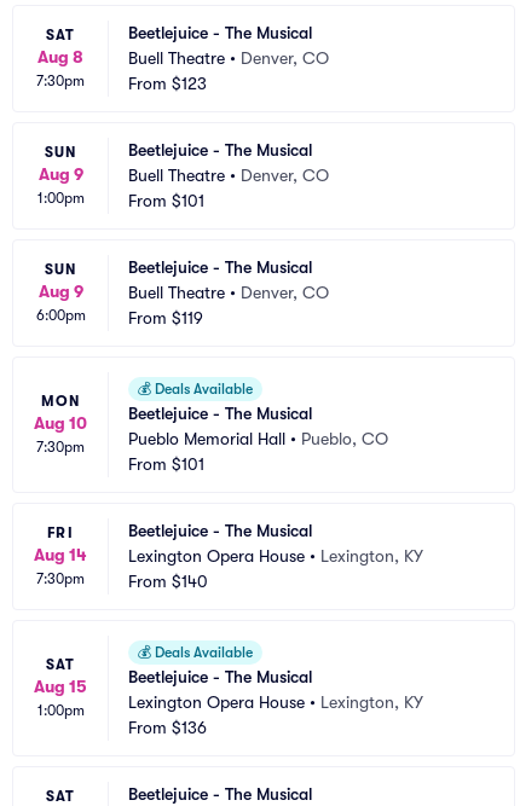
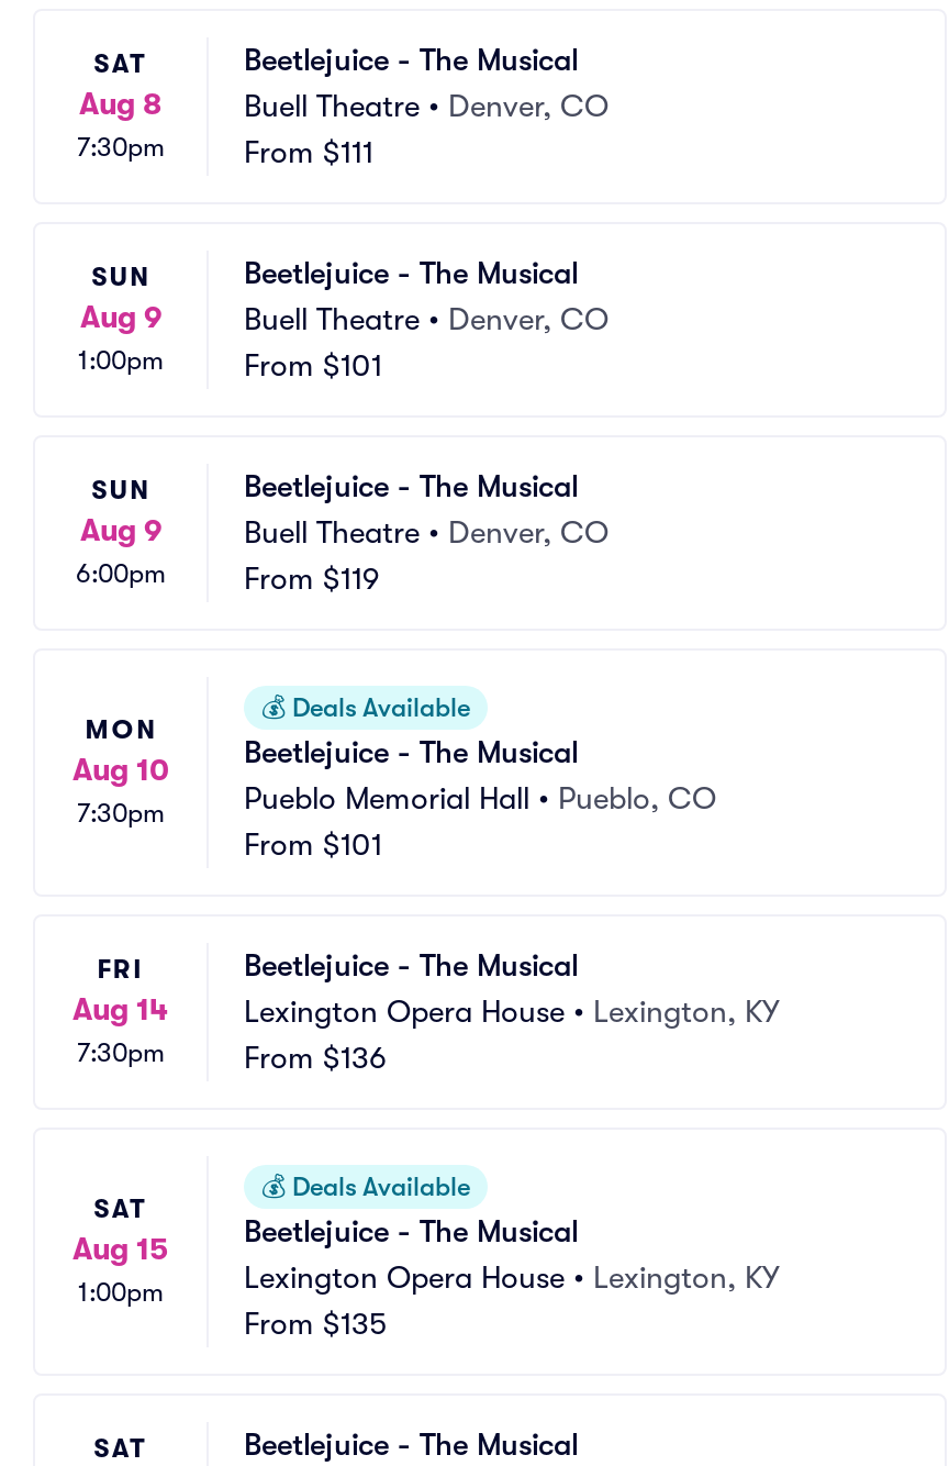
- From $123
+ From $111

- From $140
+ From $136

- From $136
+ From $135
